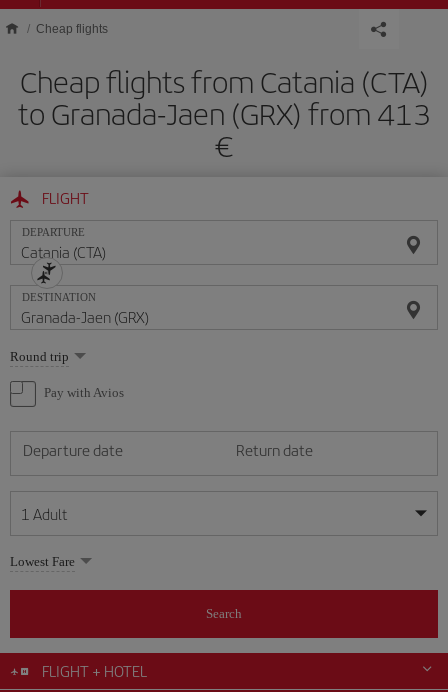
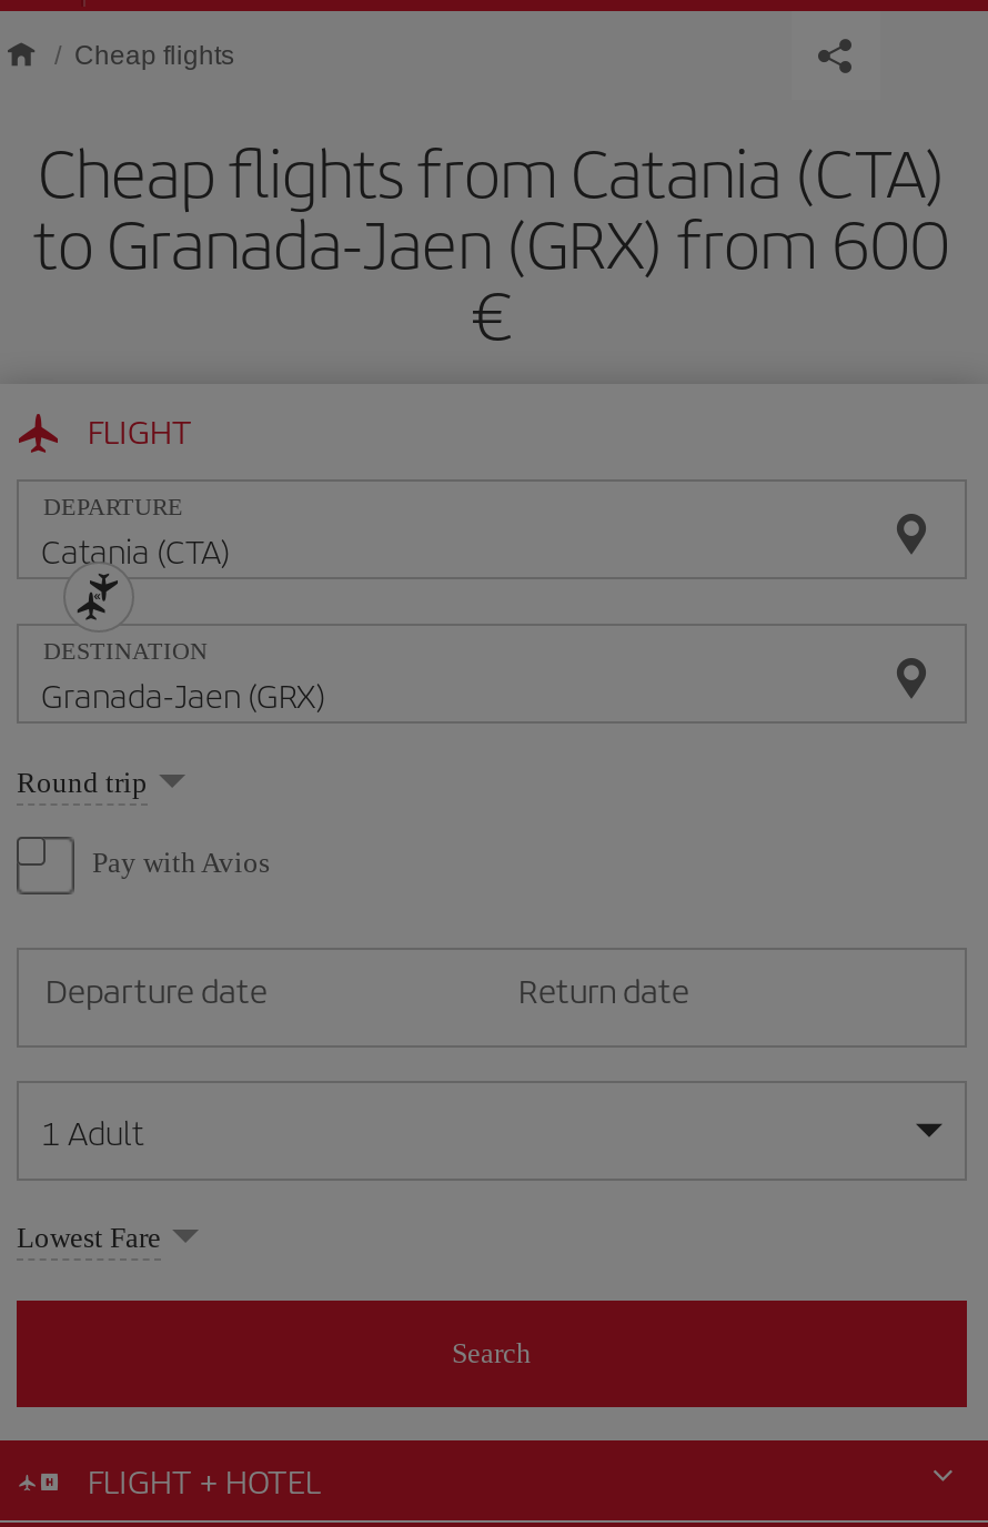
- to Granada-Jaen (GRX) from 413
+ to Granada-Jaen (GRX) from 600
